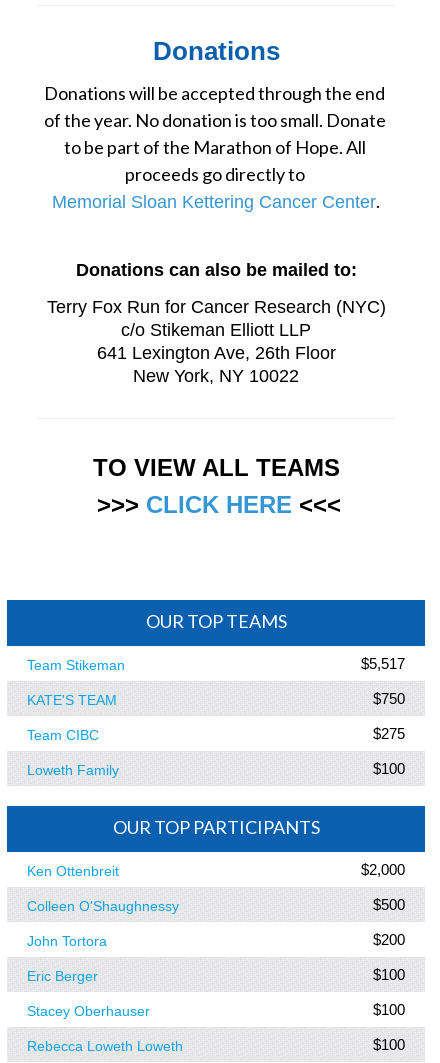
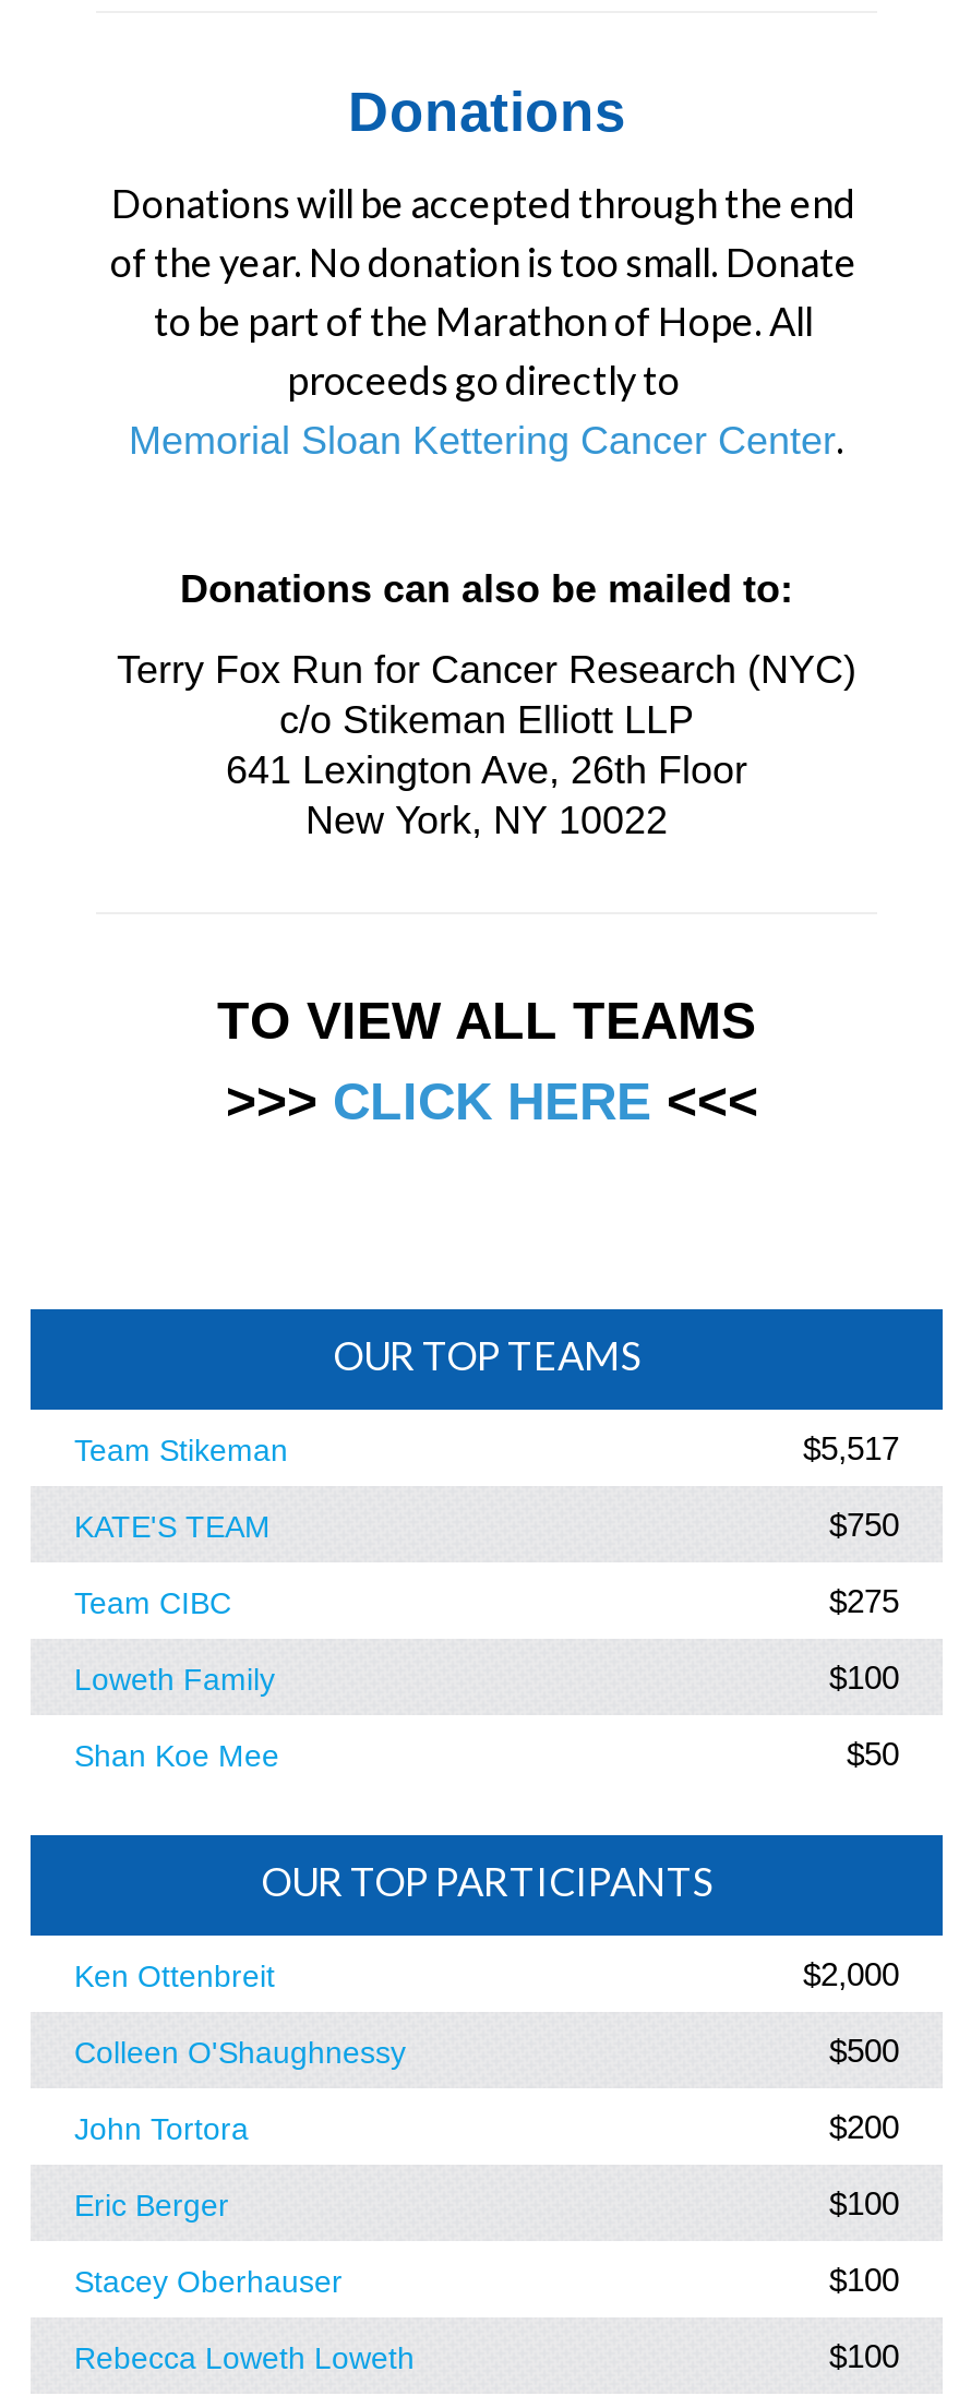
+ Shan Koe Mee
+ $50
